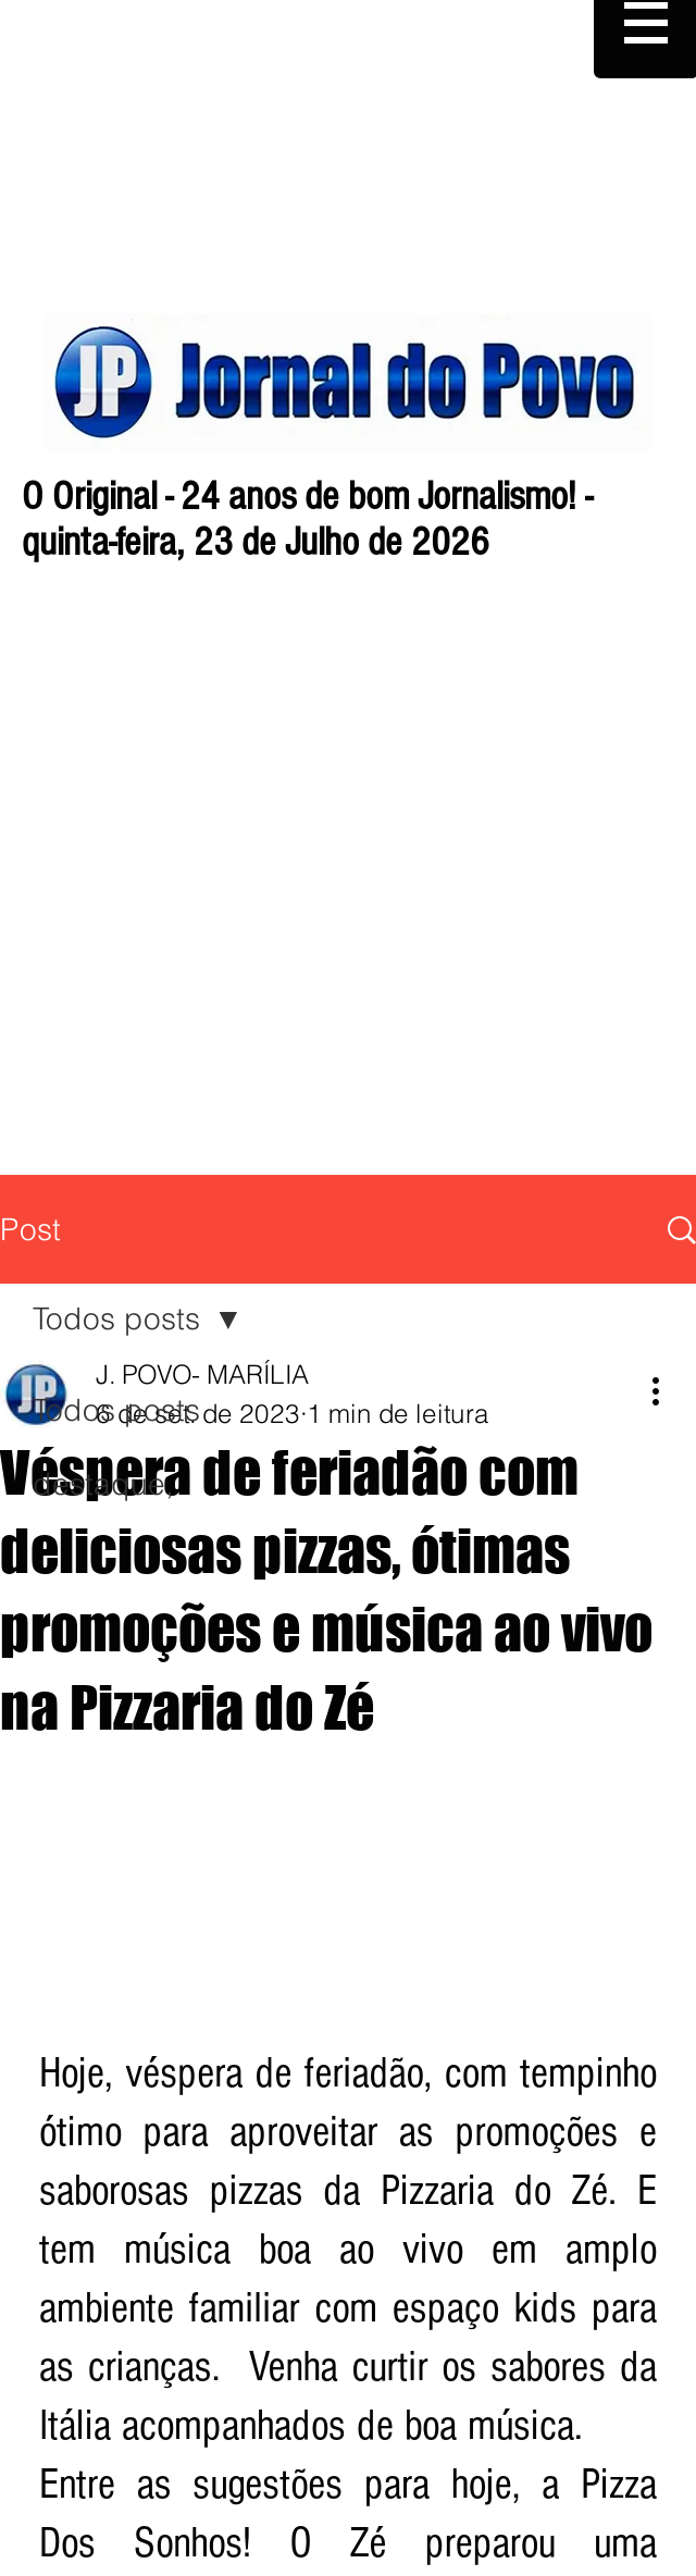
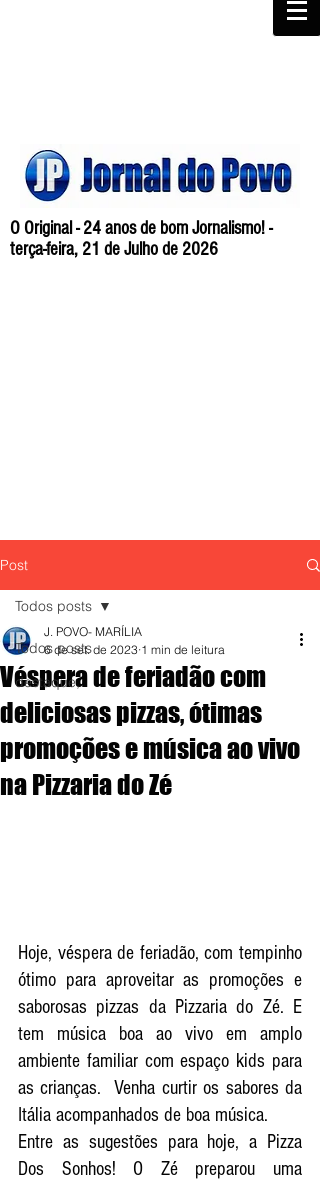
- quinta-feira, 23 de Julho de 2026
+ terça-feira, 21 de Julho de 2026
